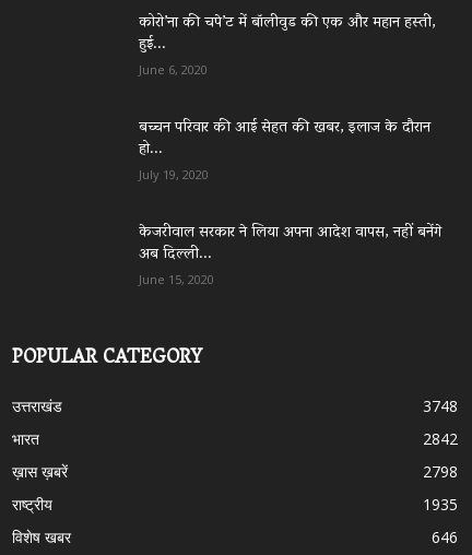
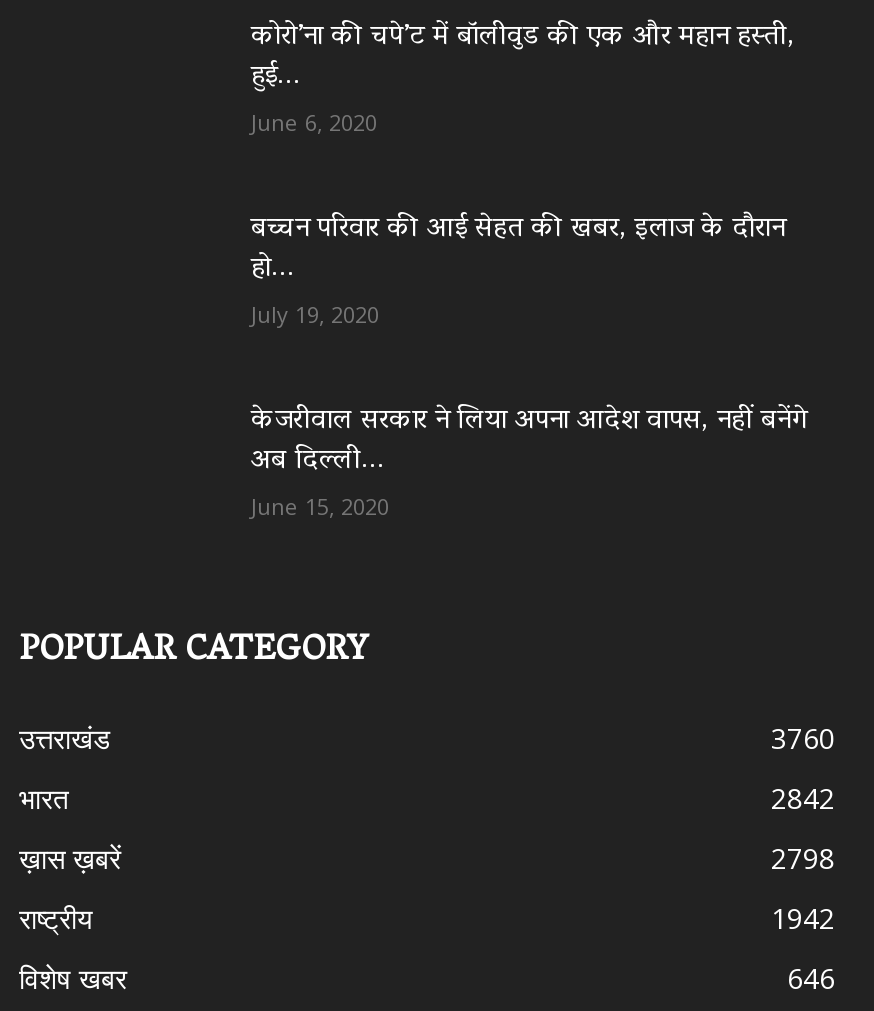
- 3748
+ 3760

- 1935
+ 1942
